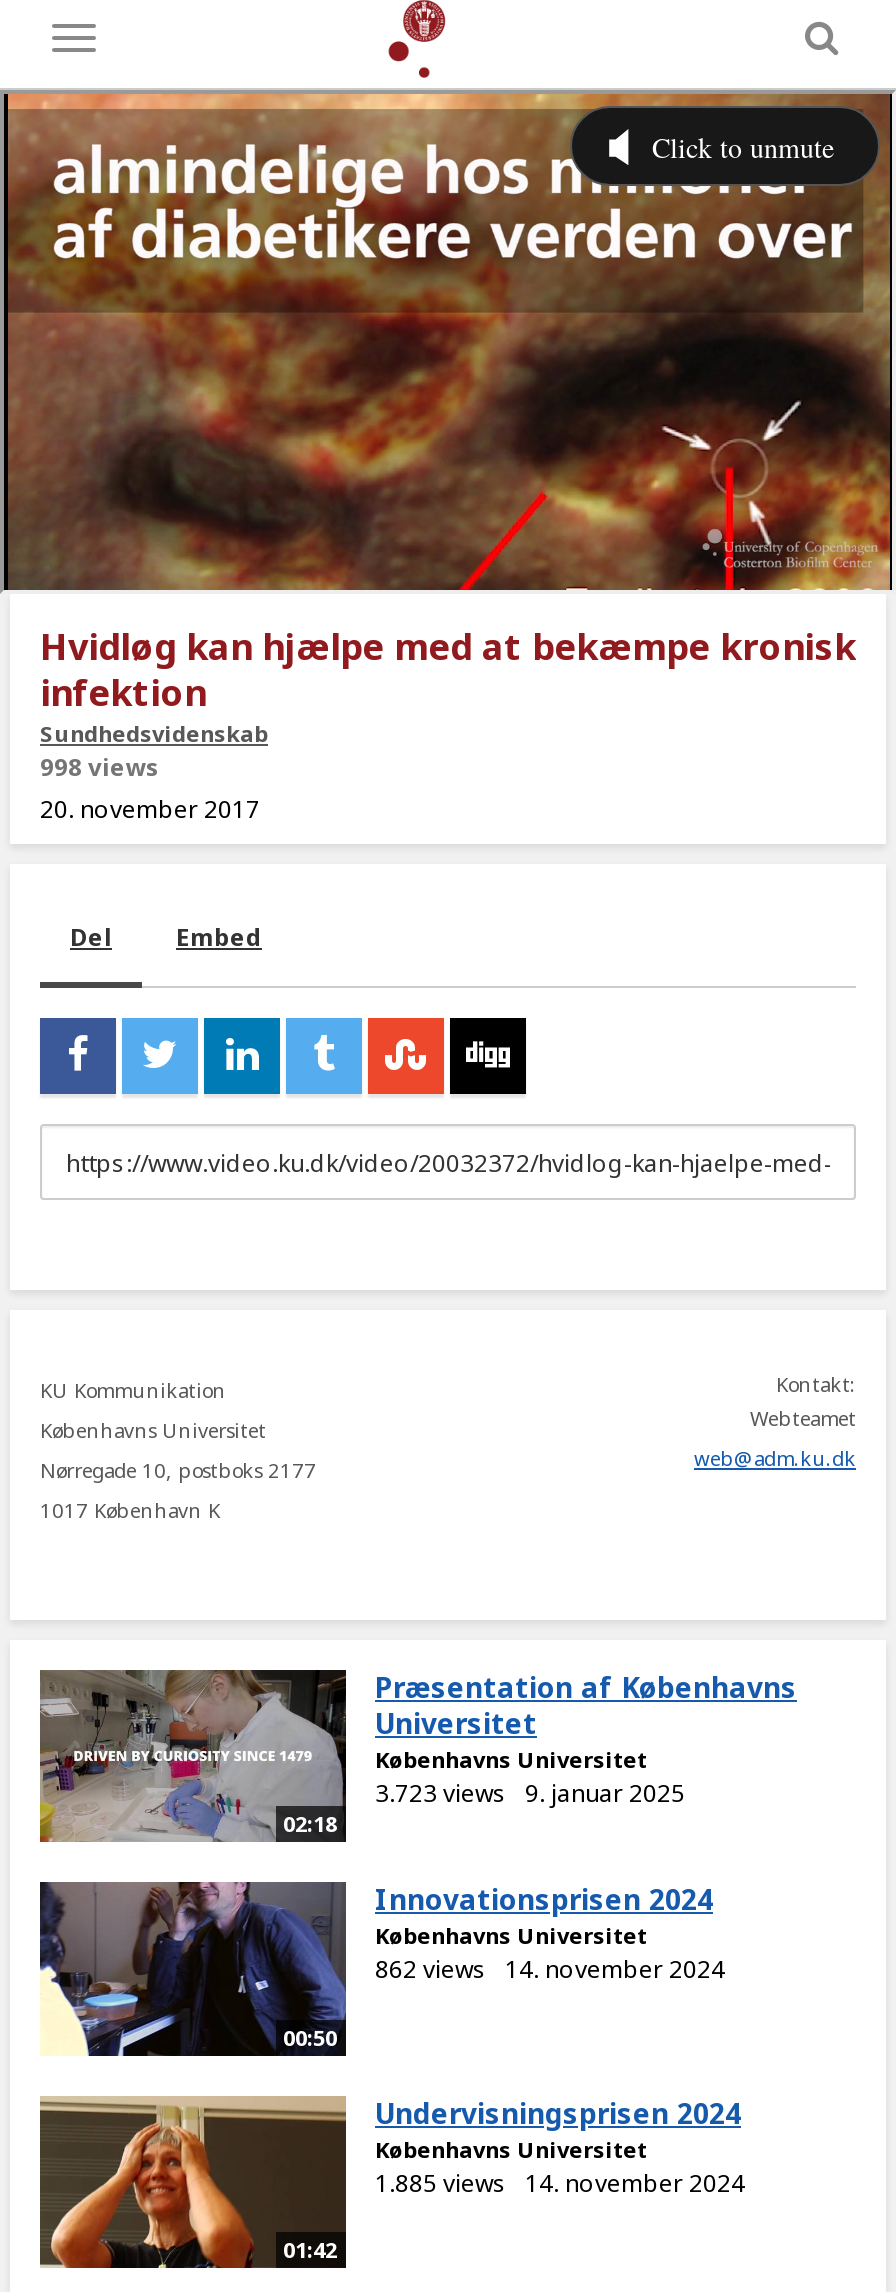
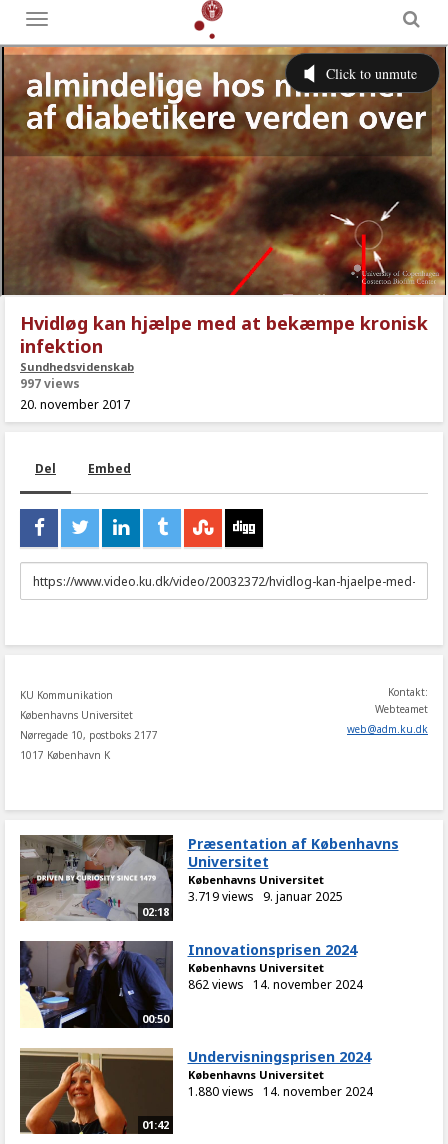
- 998 views
+ 997 views

- 3.723 views 9. januar 2025
+ 3.719 views 9. januar 2025

- 1.885 views 14. november 2024
+ 1.880 views 14. november 2024
